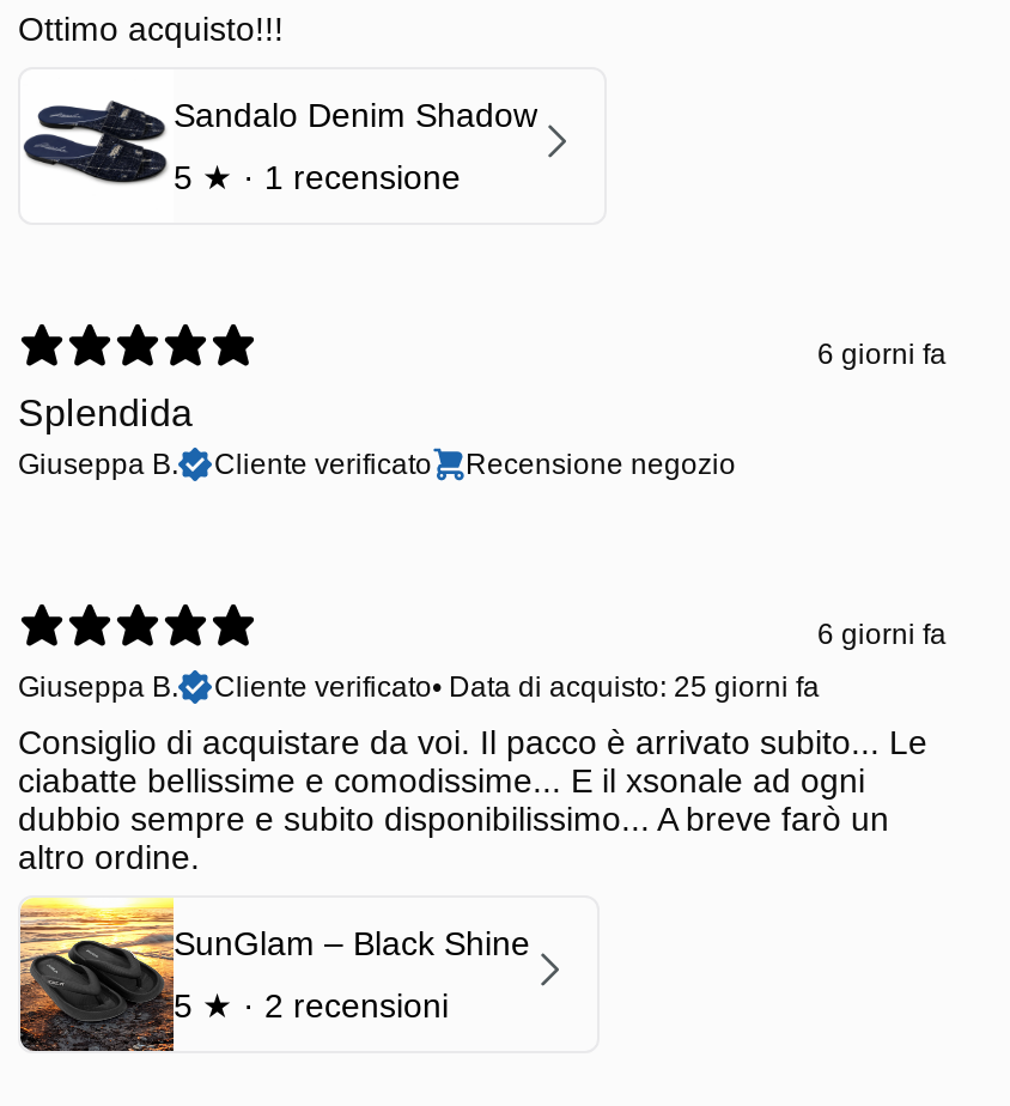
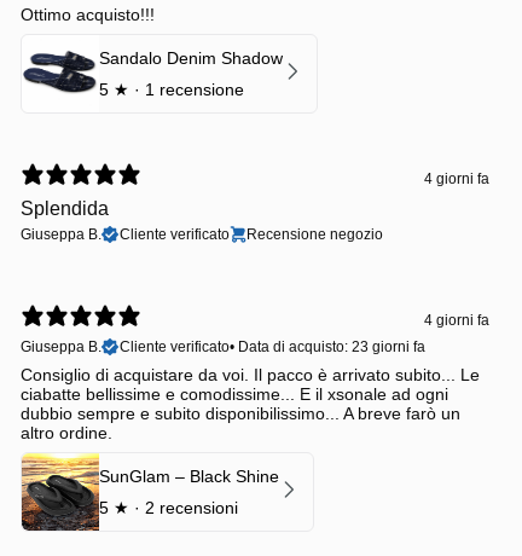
- 6 giorni fa
+ 4 giorni fa

- 6 giorni fa
+ 4 giorni fa

- Cliente verificato• Data di acquisto: 25 giorni fa
+ Cliente verificato• Data di acquisto: 23 giorni fa
